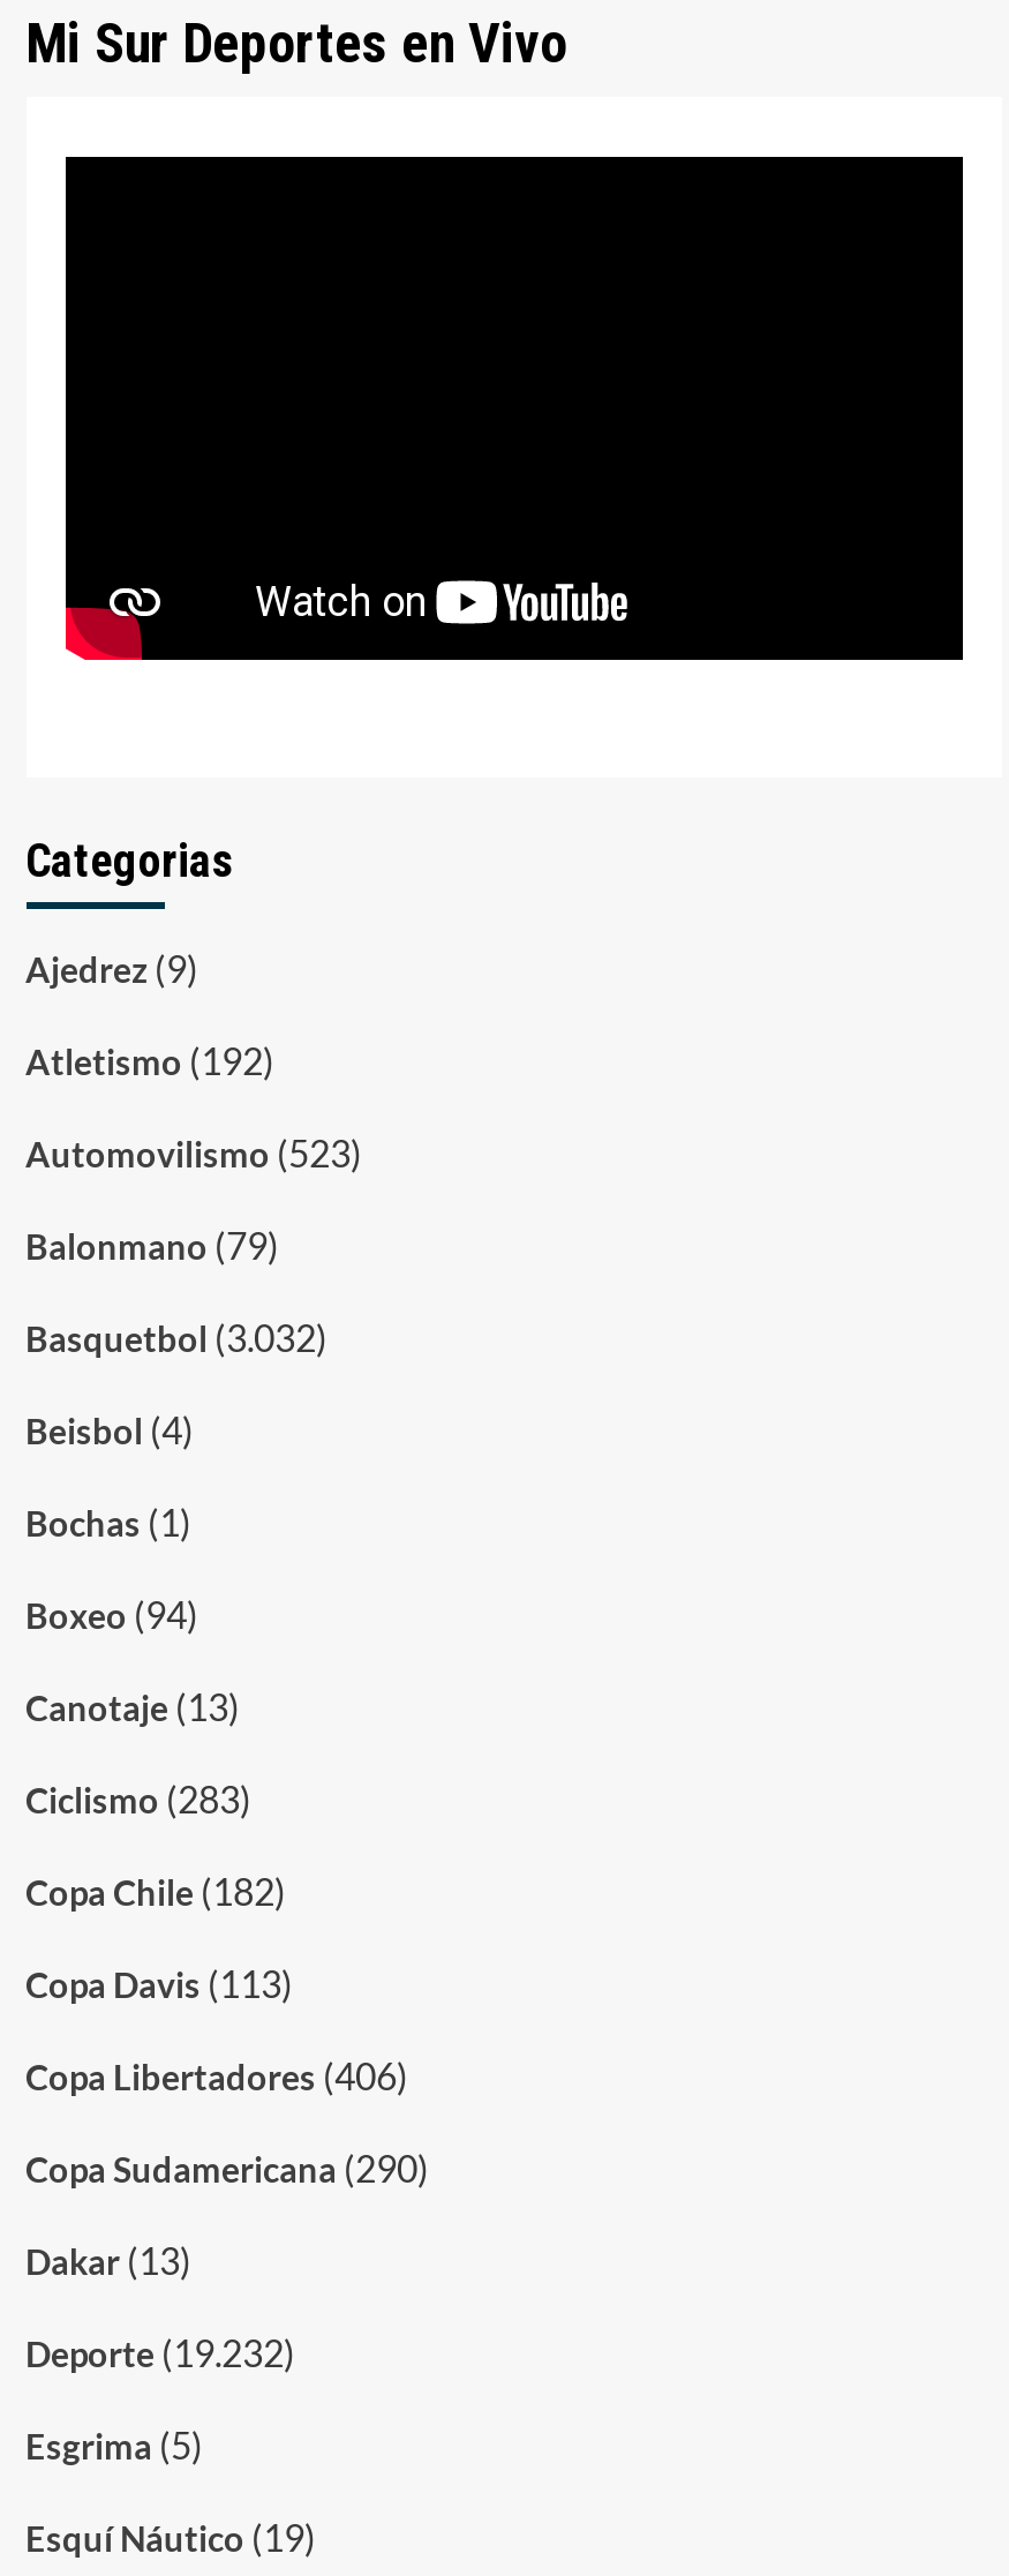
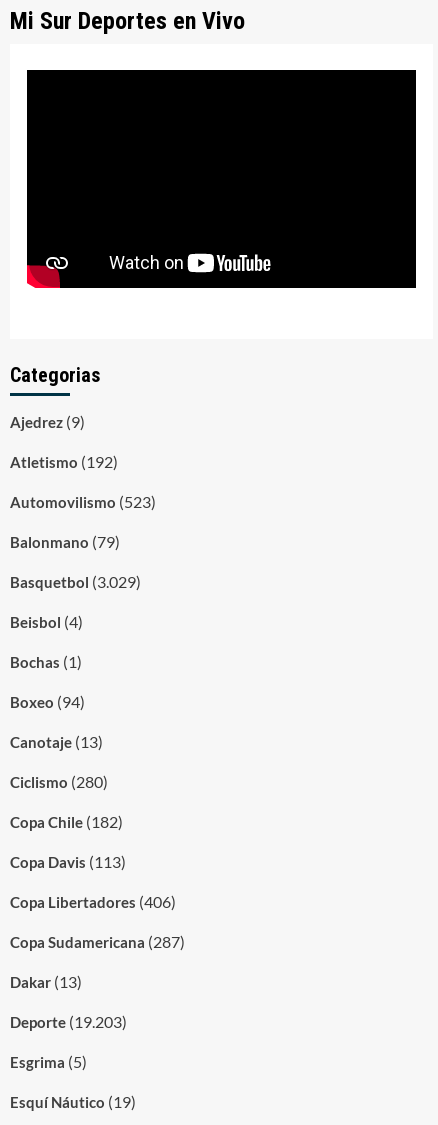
- Basquetbol (3.032)
+ Basquetbol (3.029)

- Ciclismo (283)
+ Ciclismo (280)

- Copa Sudamericana (290)
+ Copa Sudamericana (287)

- Deporte (19.232)
+ Deporte (19.203)
